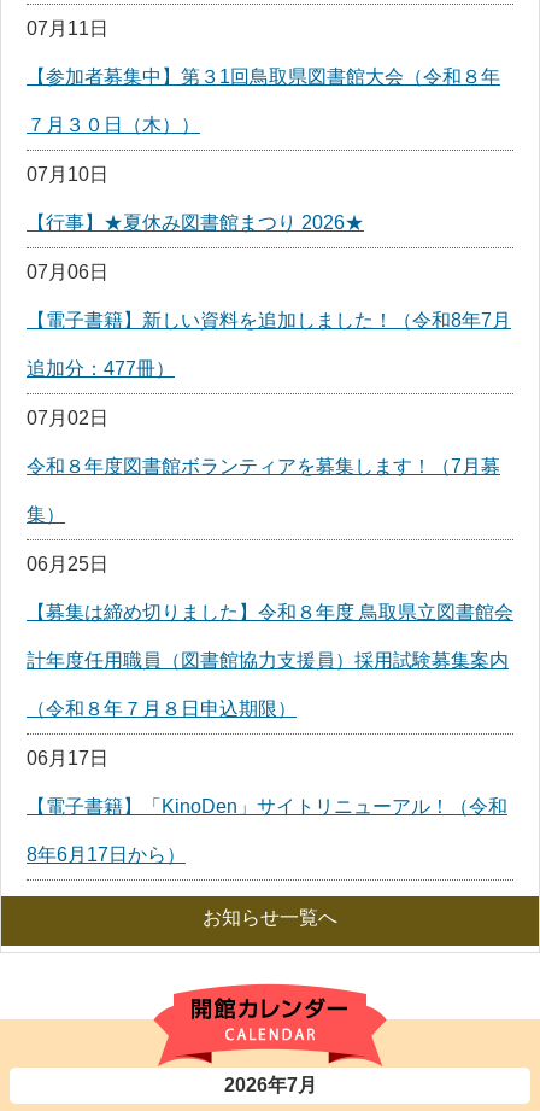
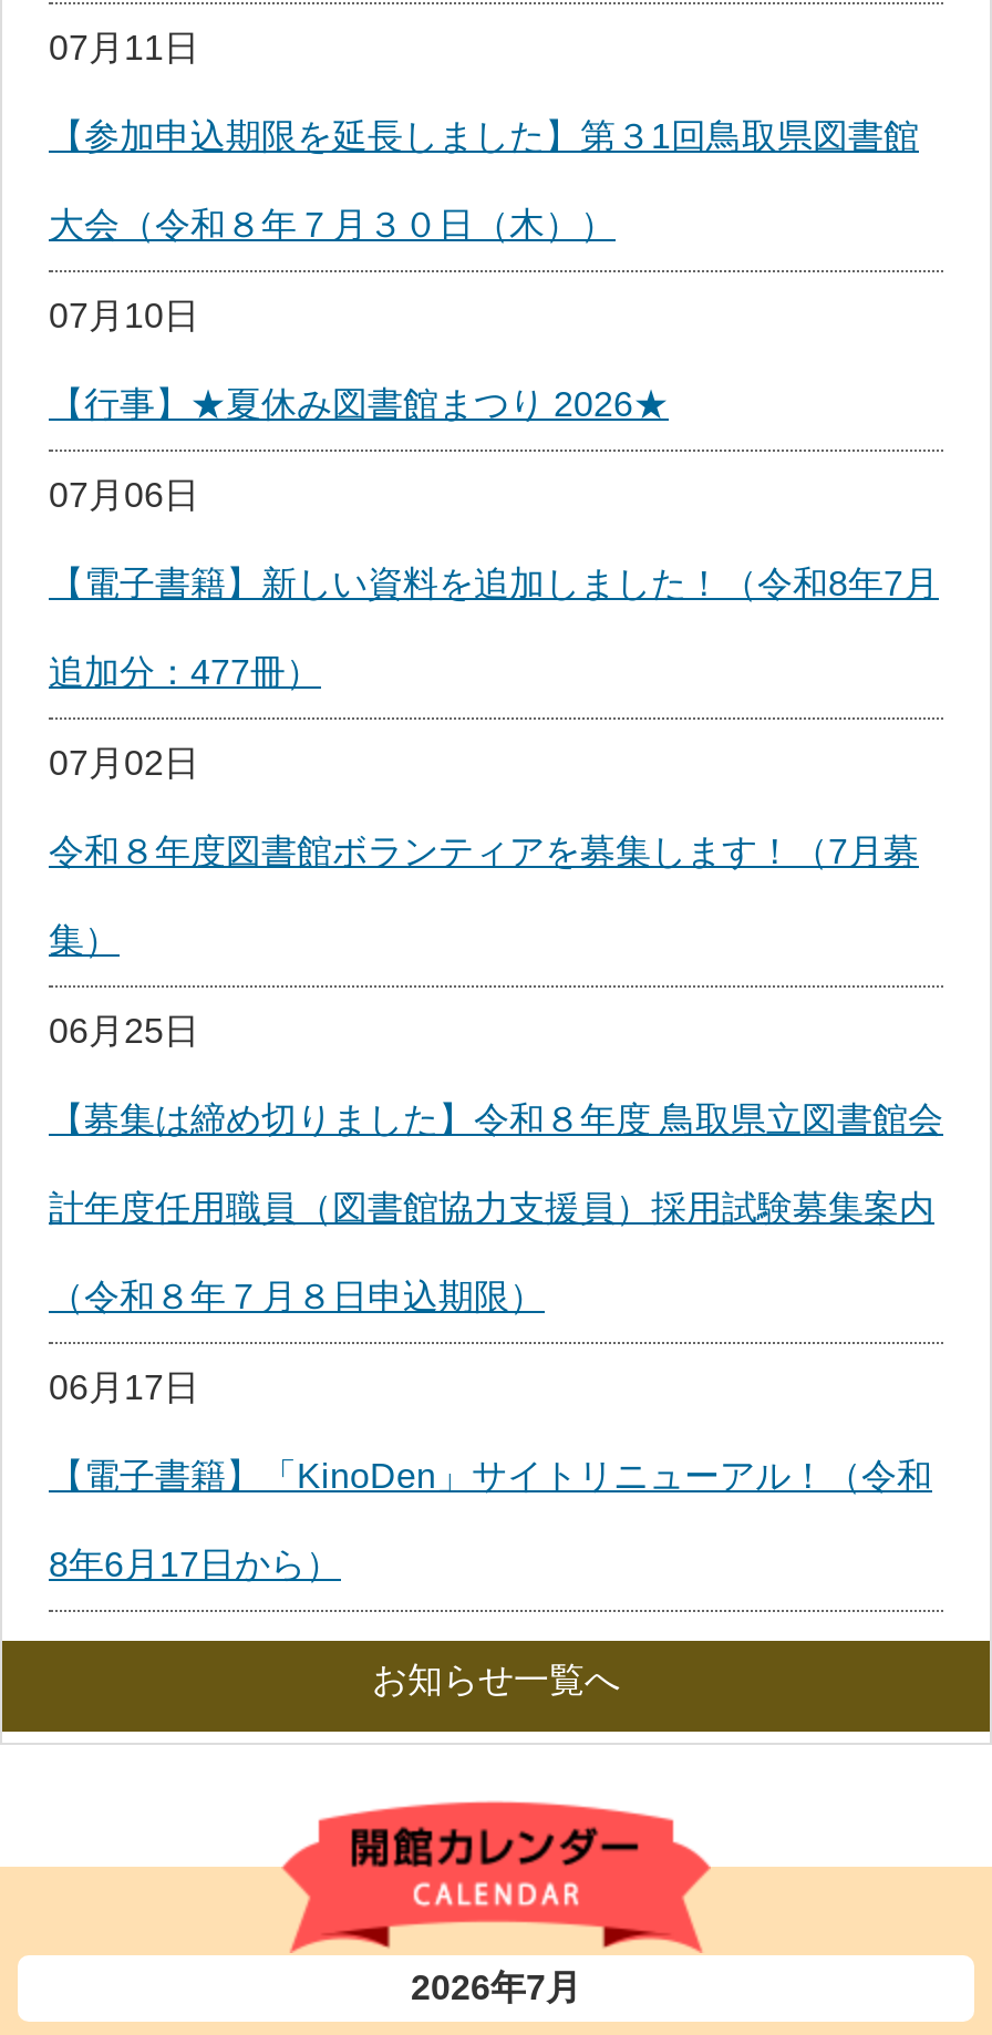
- 【参加者募集中】第３1回鳥取県図書館大会（令和８年
+ 【参加申込期限を延長しました】第３1回鳥取県図書館

- ７月３０日（木））
+ 大会（令和８年７月３０日（木））
